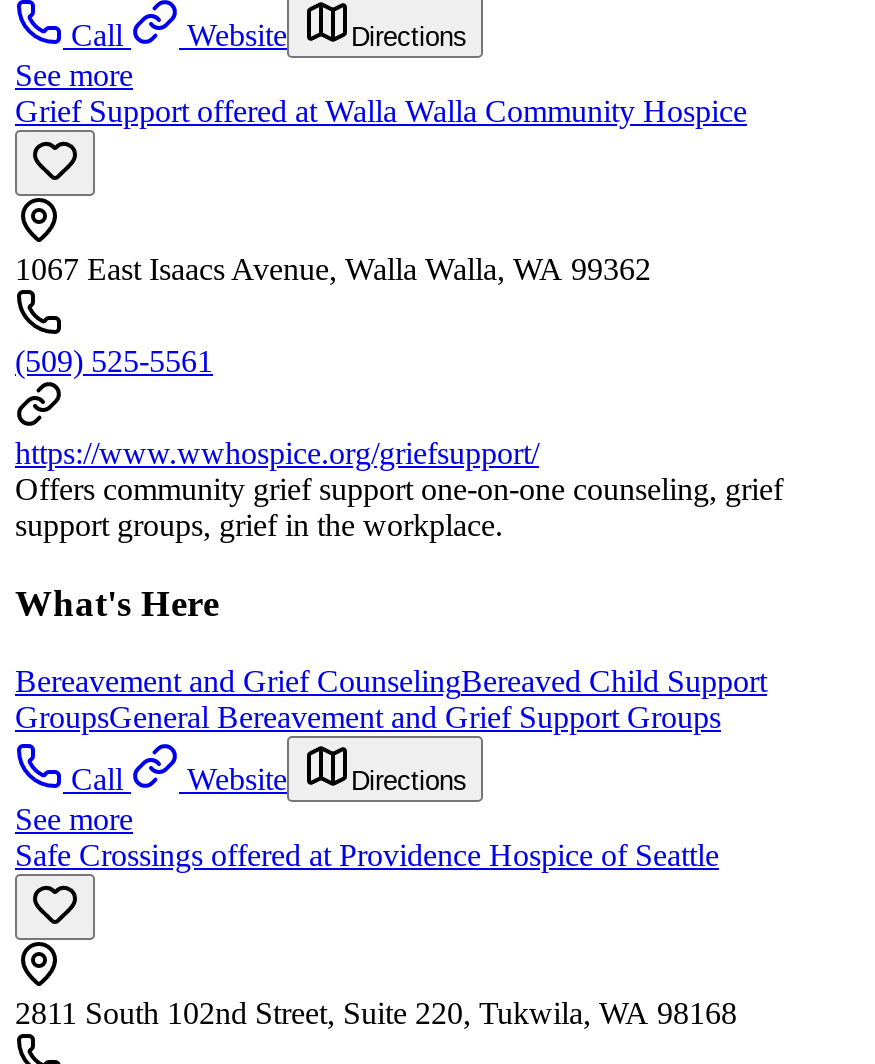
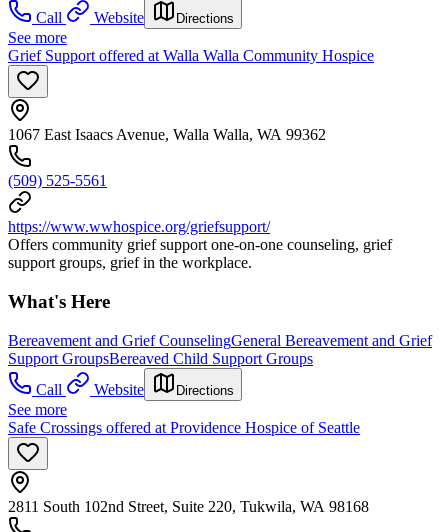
- Bereavement and Grief CounselingBereaved Child Support
- GroupsGeneral Bereavement and Grief Support Groups
+ Bereavement and Grief CounselingGeneral Bereavement and Grief
+ Support GroupsBereaved Child Support Groups
